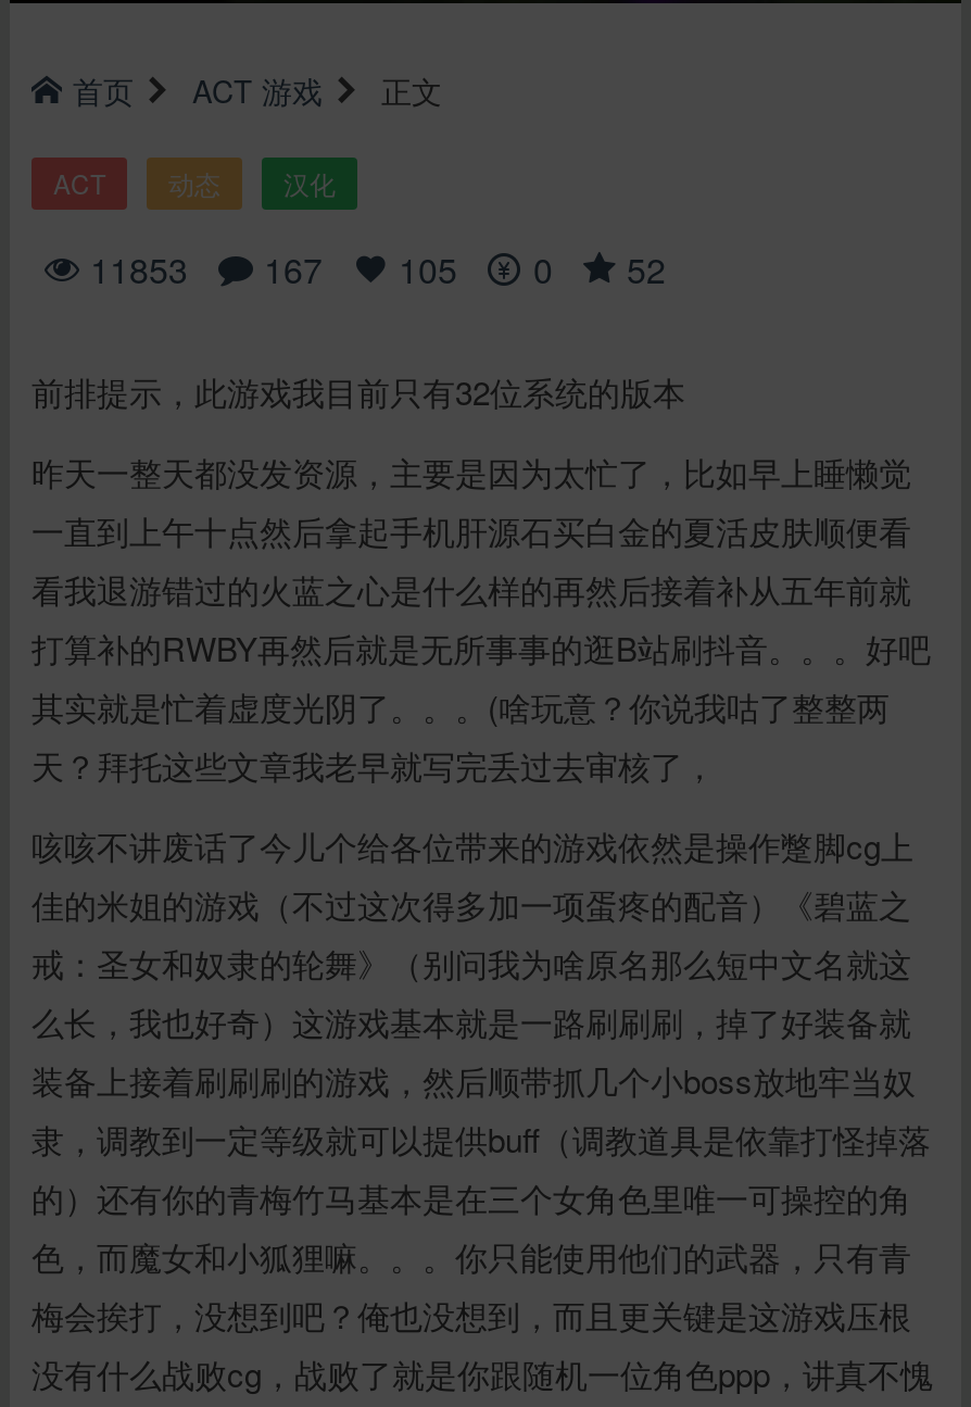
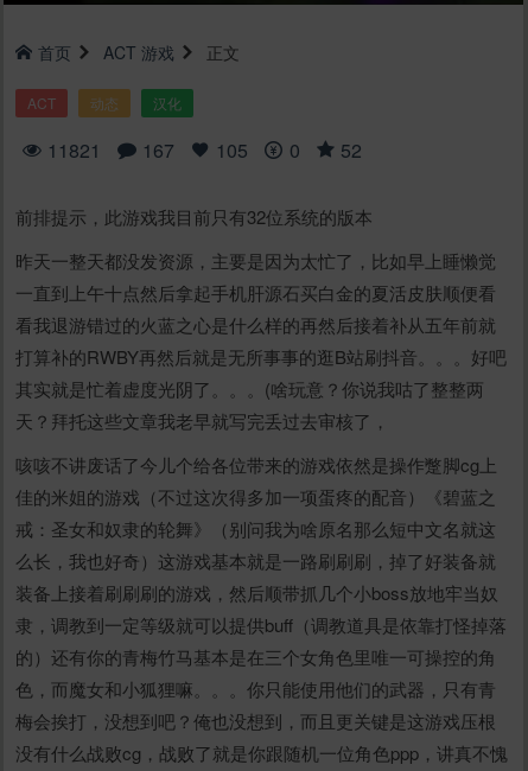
- 11853 167 105 0 52
+ 11821 167 105 0 52
